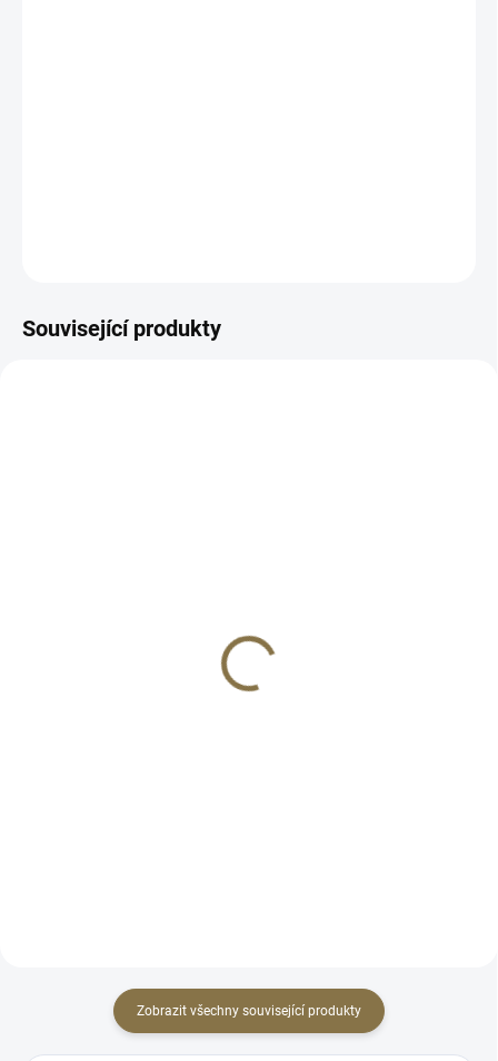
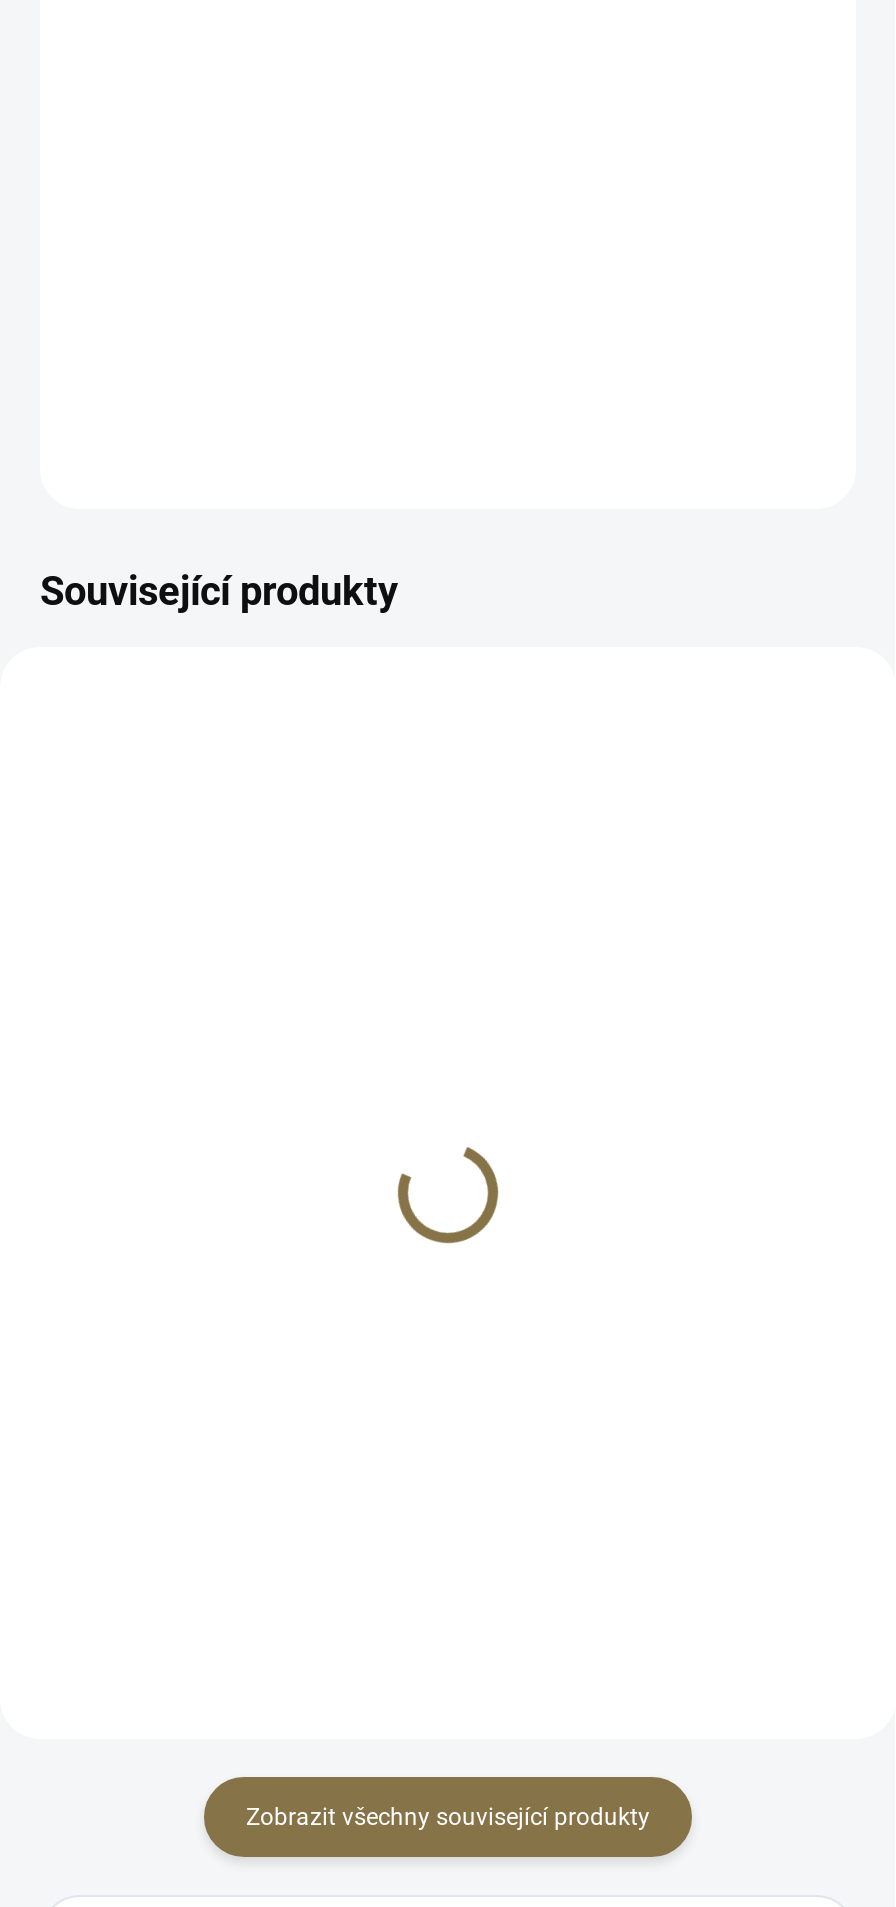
- [image]
+ [image]
